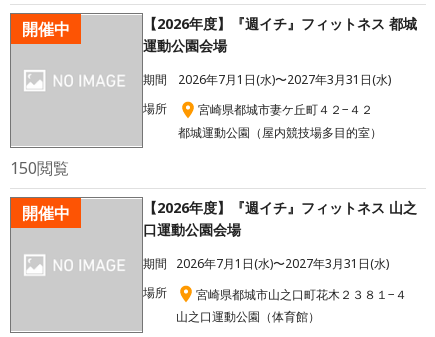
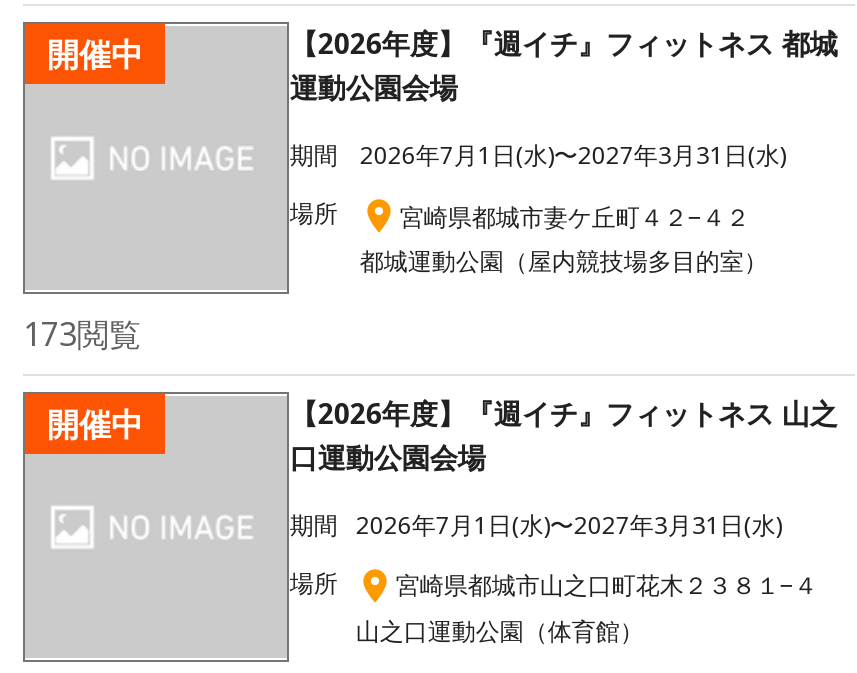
- 150閲覧
+ 173閲覧
